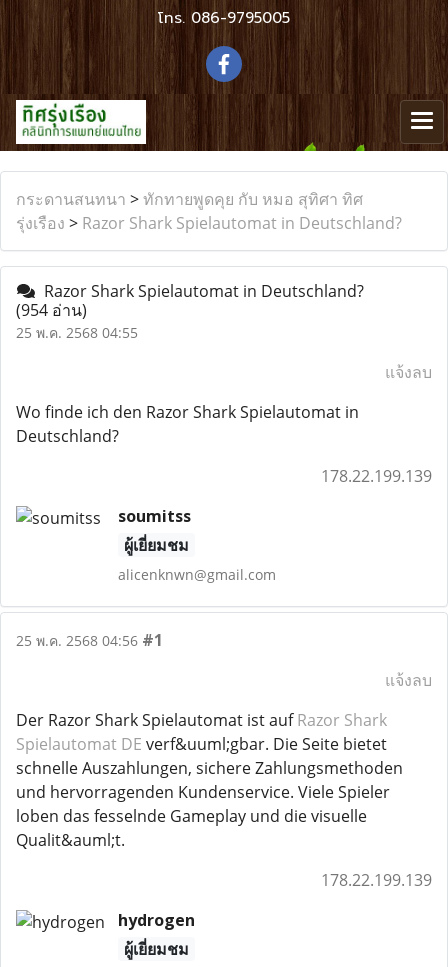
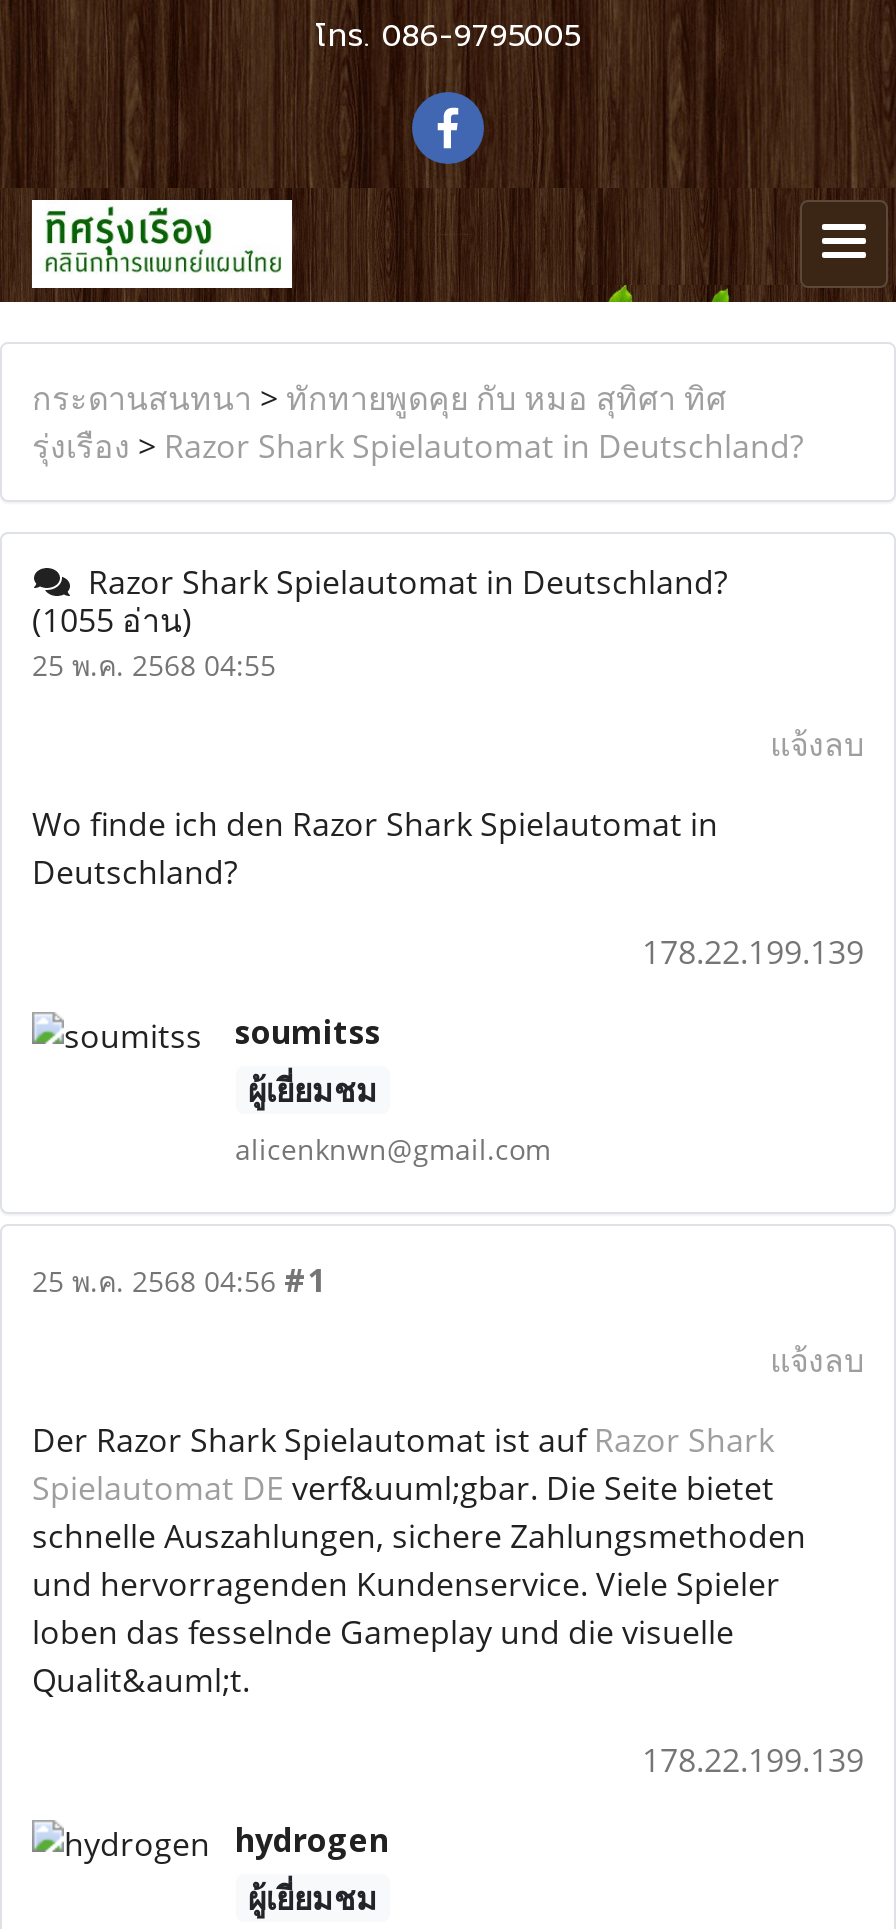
- (954 อ่าน)
+ (1055 อ่าน)
